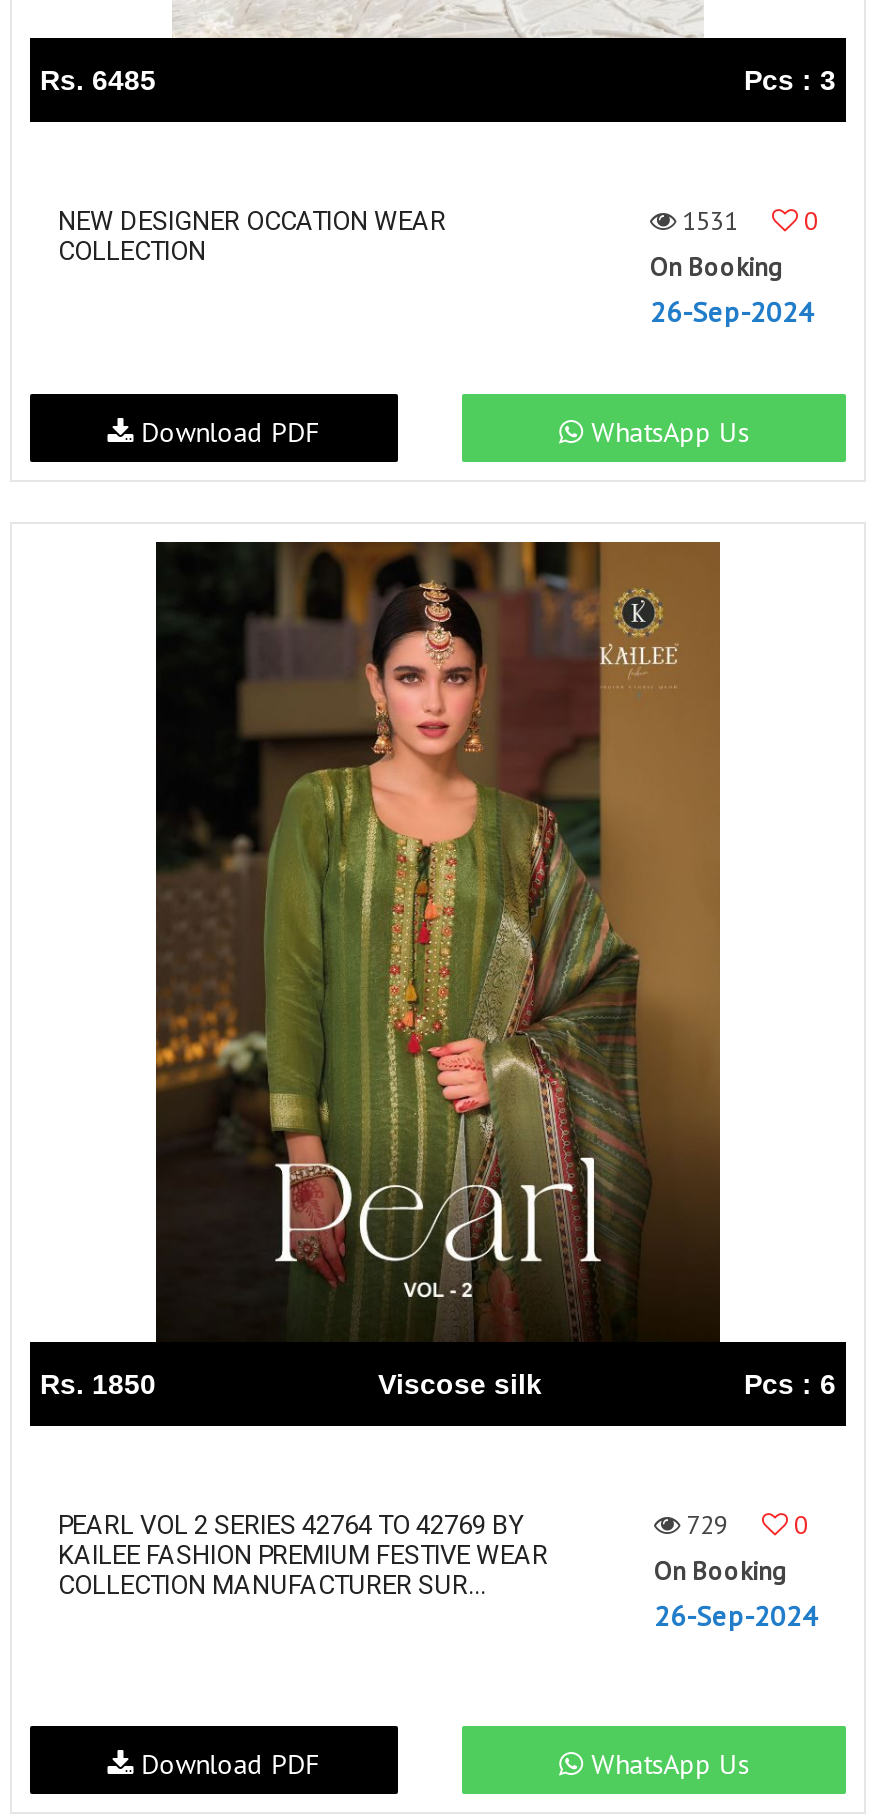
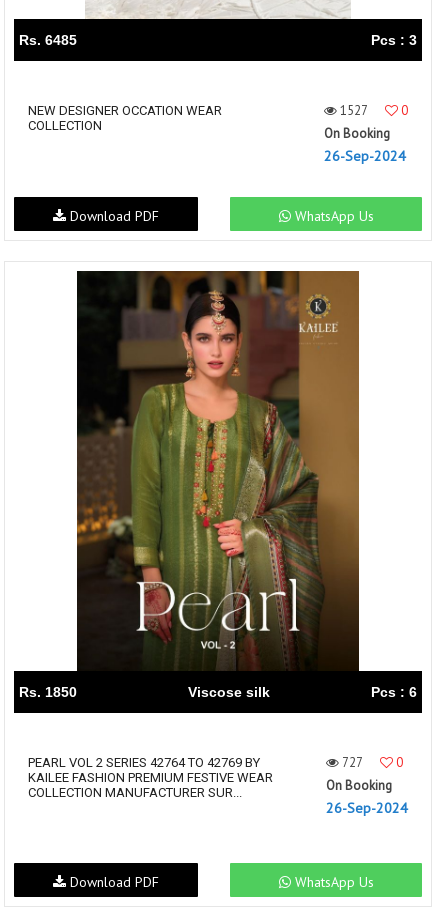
- 1531 0
+ 1527 0

- 729 0
+ 727 0
